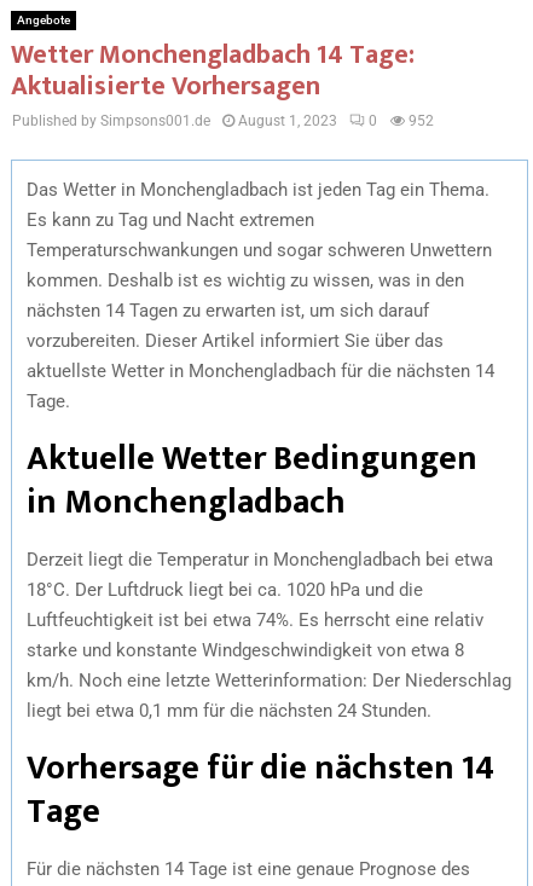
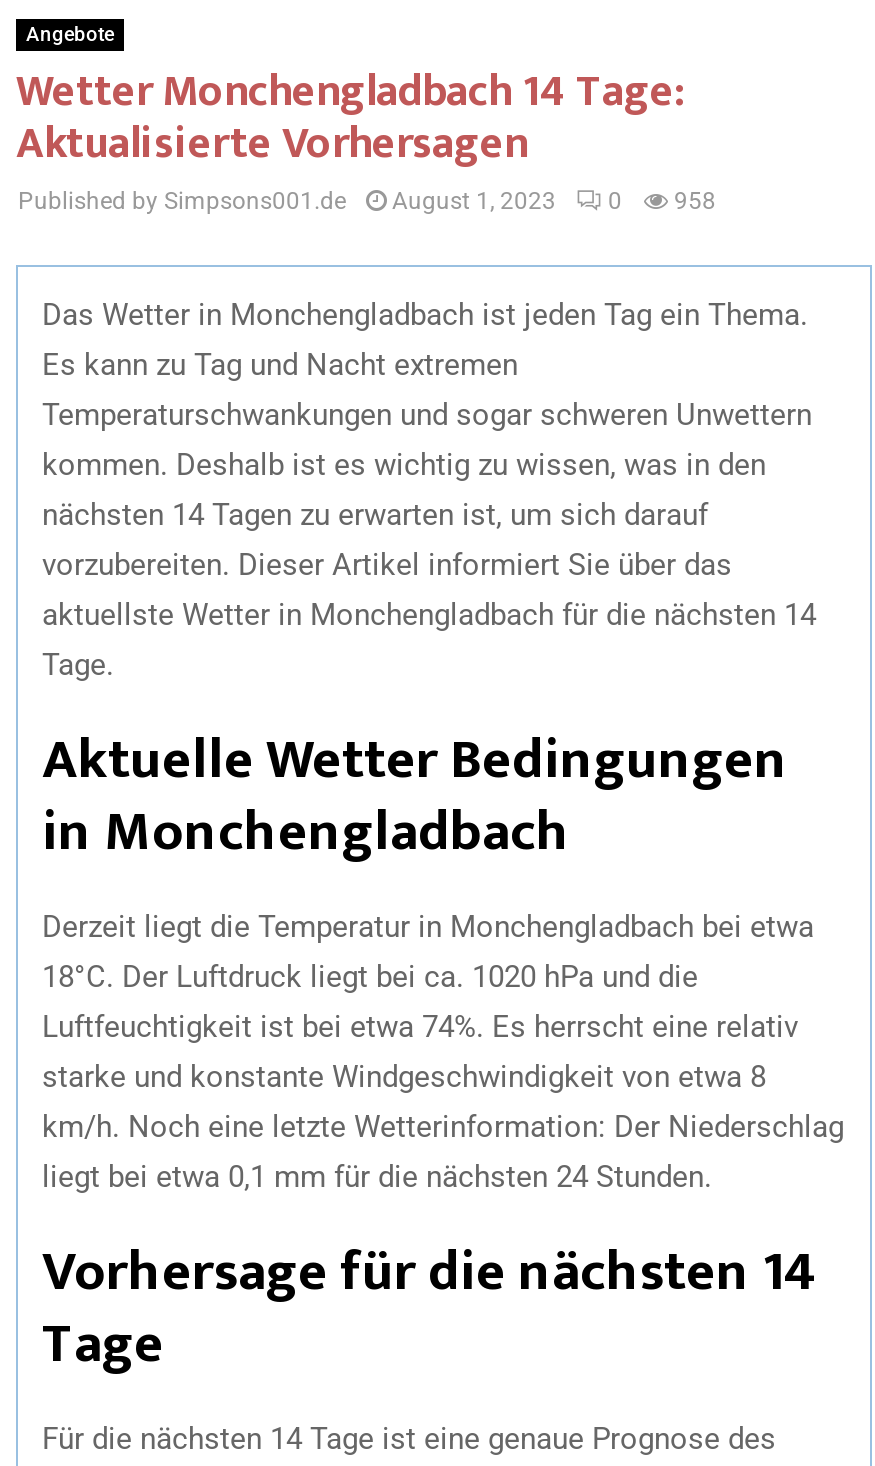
- Published by Simpsons001.de August 1, 2023 0 952
+ Published by Simpsons001.de August 1, 2023 0 958
